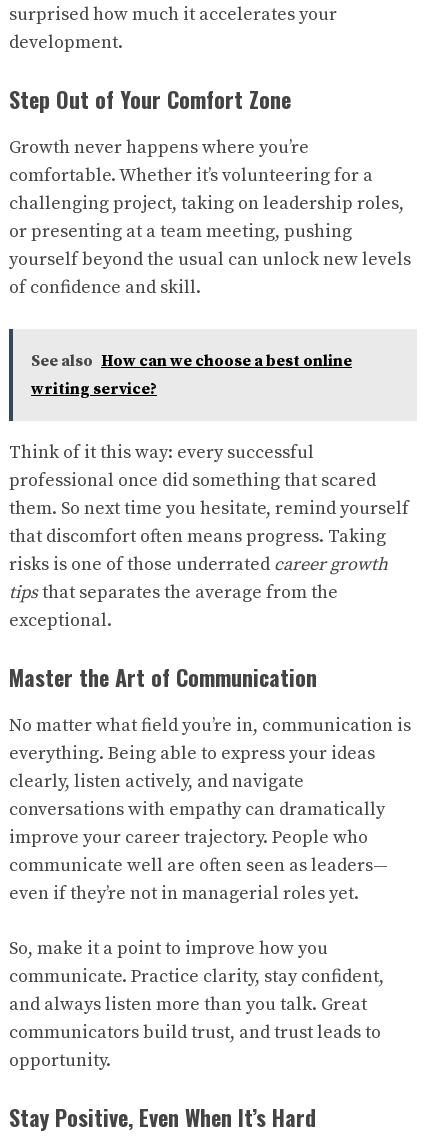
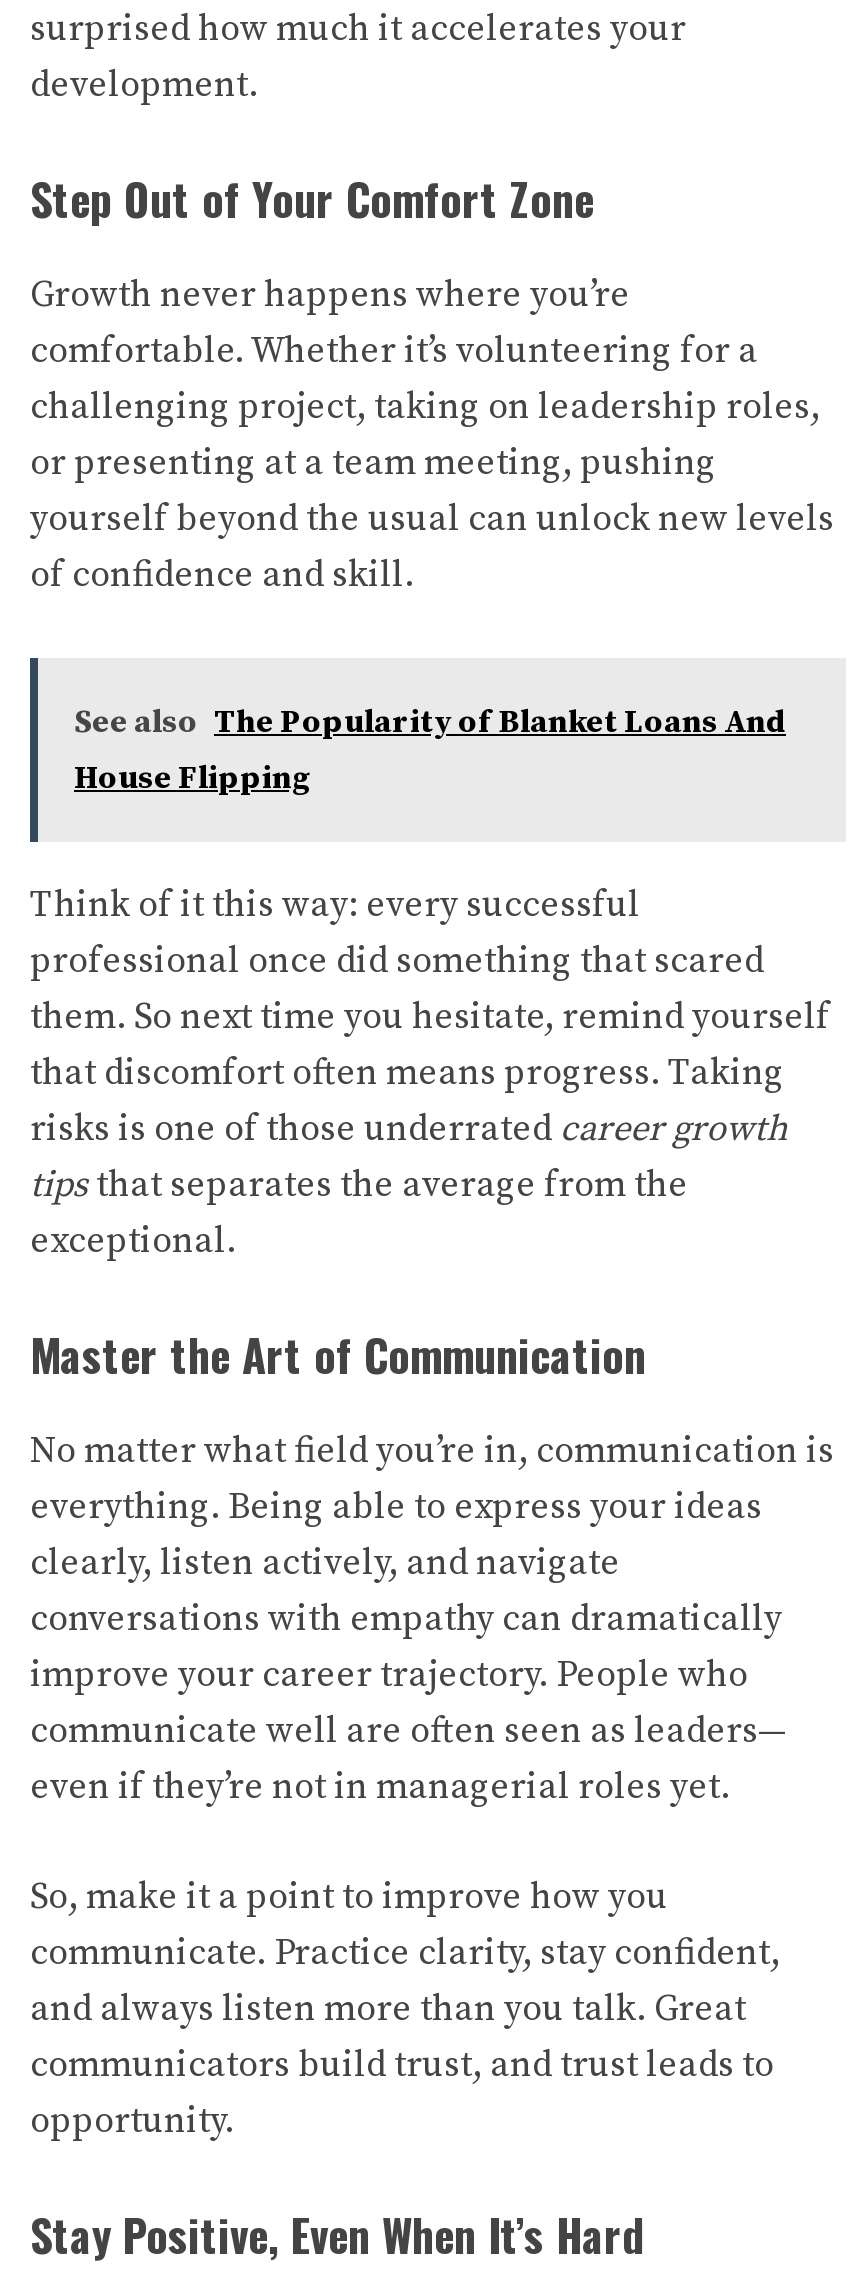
- See also How can we choose a best online
- writing service?
+ See also The Popularity of Blanket Loans And
+ House Flipping
